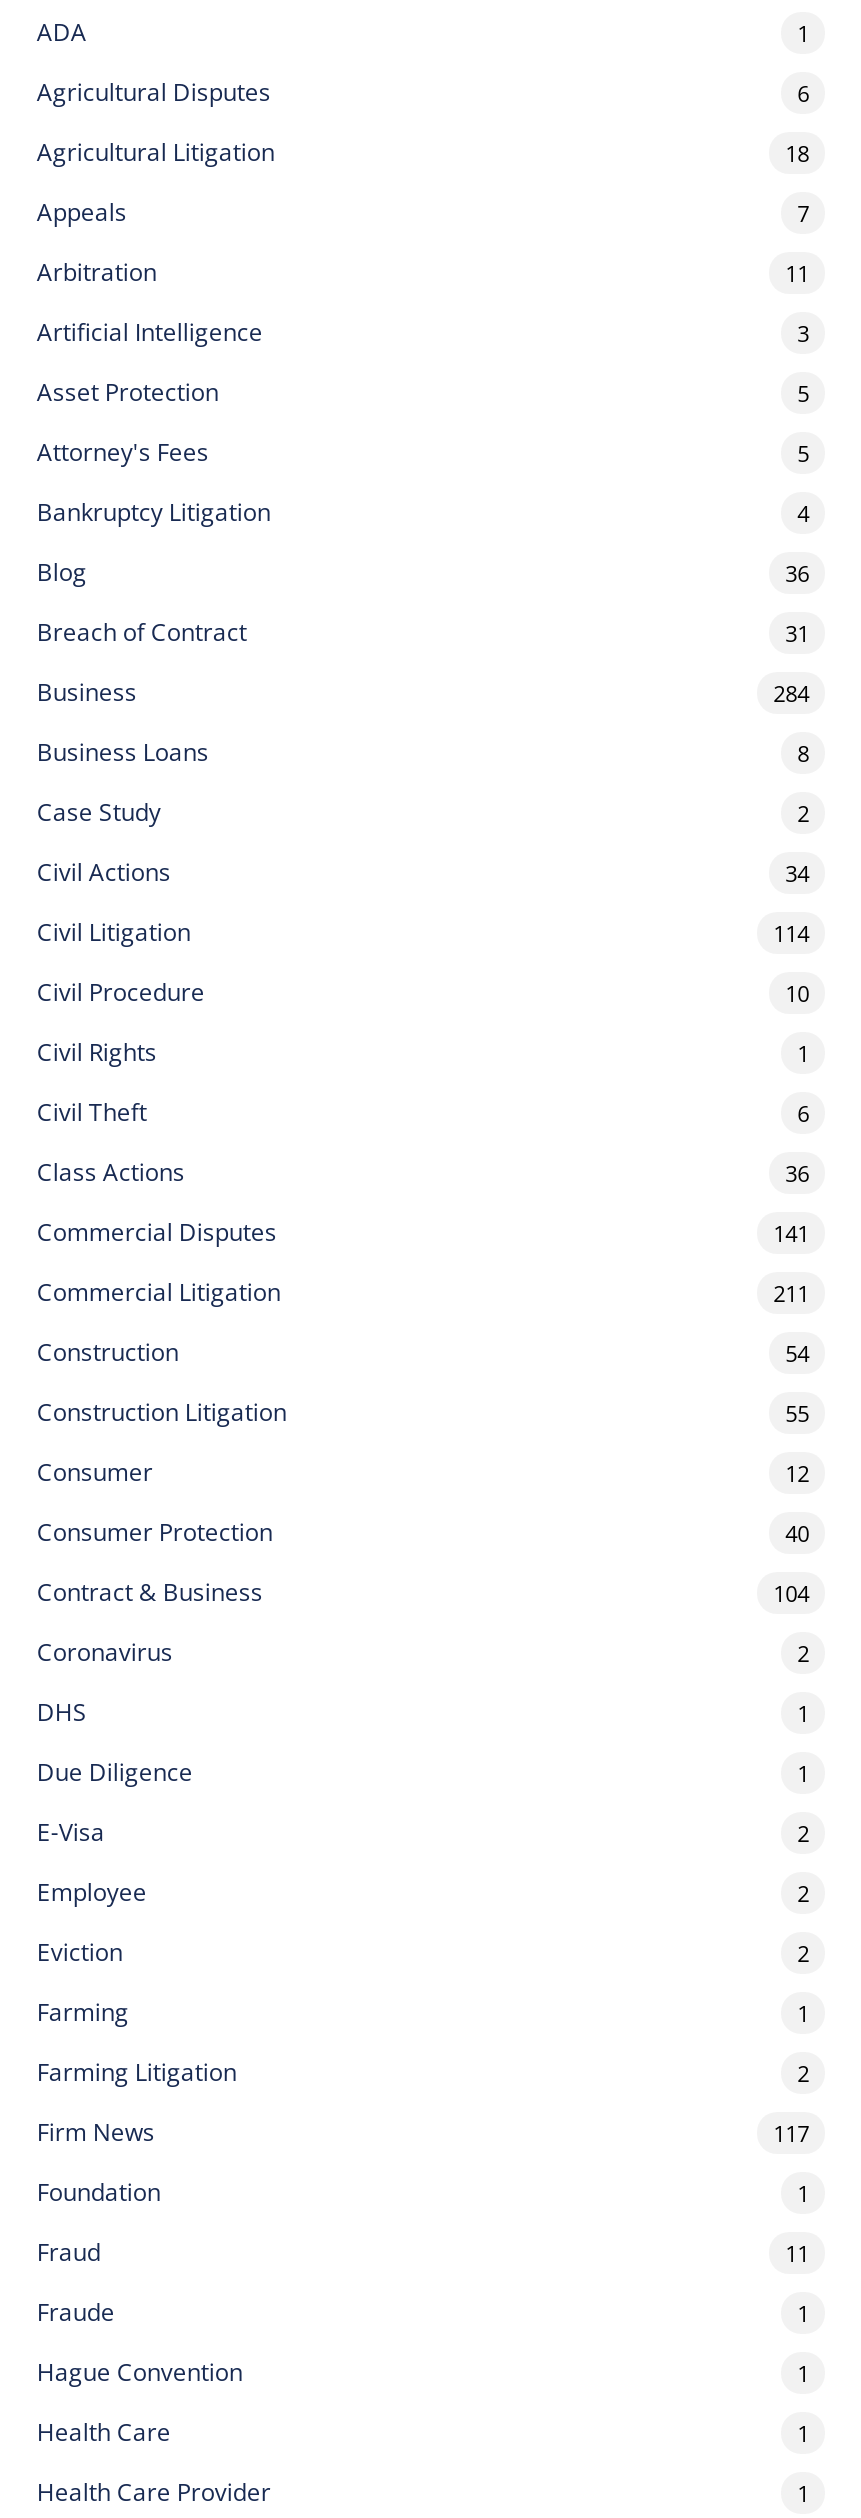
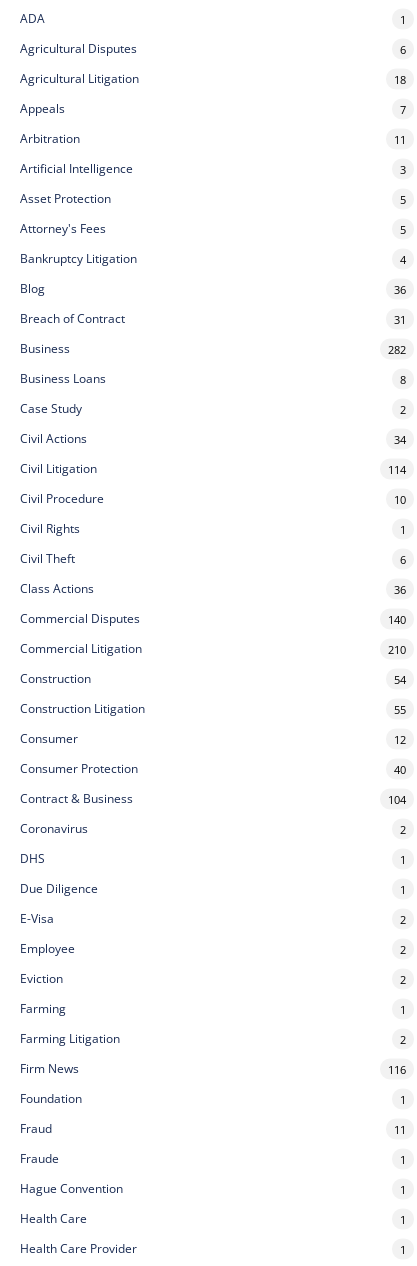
- 284
+ 282

- 141
+ 140

- 211
+ 210

- 117
+ 116
